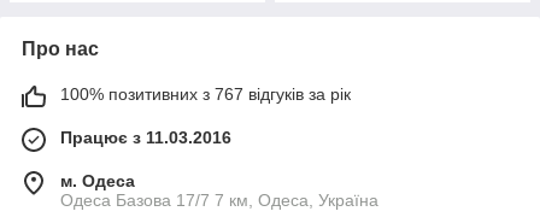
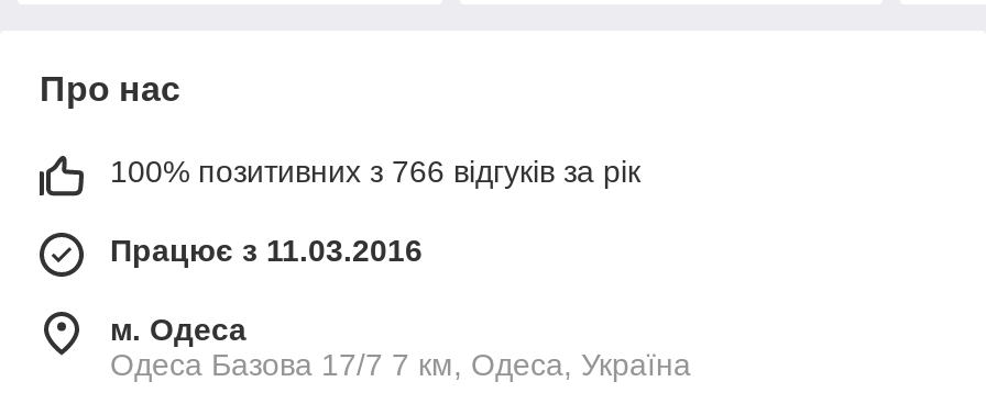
- 100% позитивних з 767 відгуків за рік
+ 100% позитивних з 766 відгуків за рік
